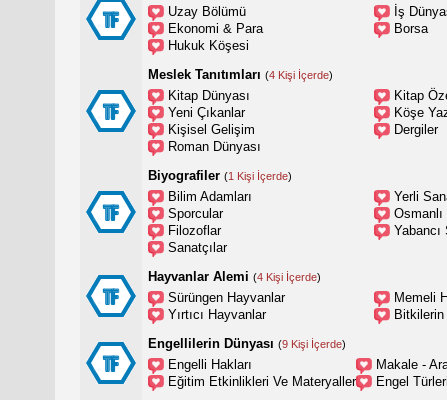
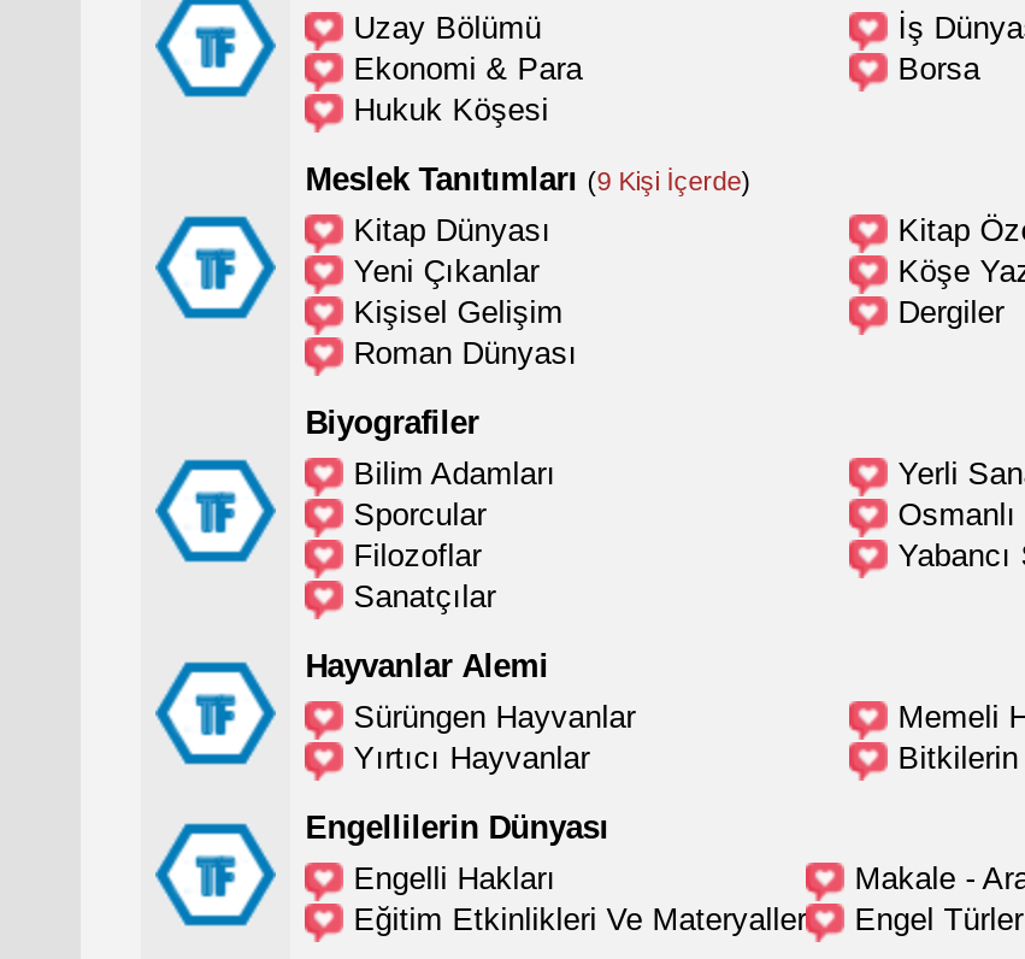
- Meslek Tanıtımları (4 Kişi İçerde)
+ Meslek Tanıtımları (9 Kişi İçerde)

- Biyografiler (1 Kişi İçerde)
+ Biyografiler

- Hayvanlar Alemi (4 Kişi İçerde)
+ Hayvanlar Alemi

- Engellilerin Dünyası (9 Kişi İçerde)
+ Engellilerin Dünyası
